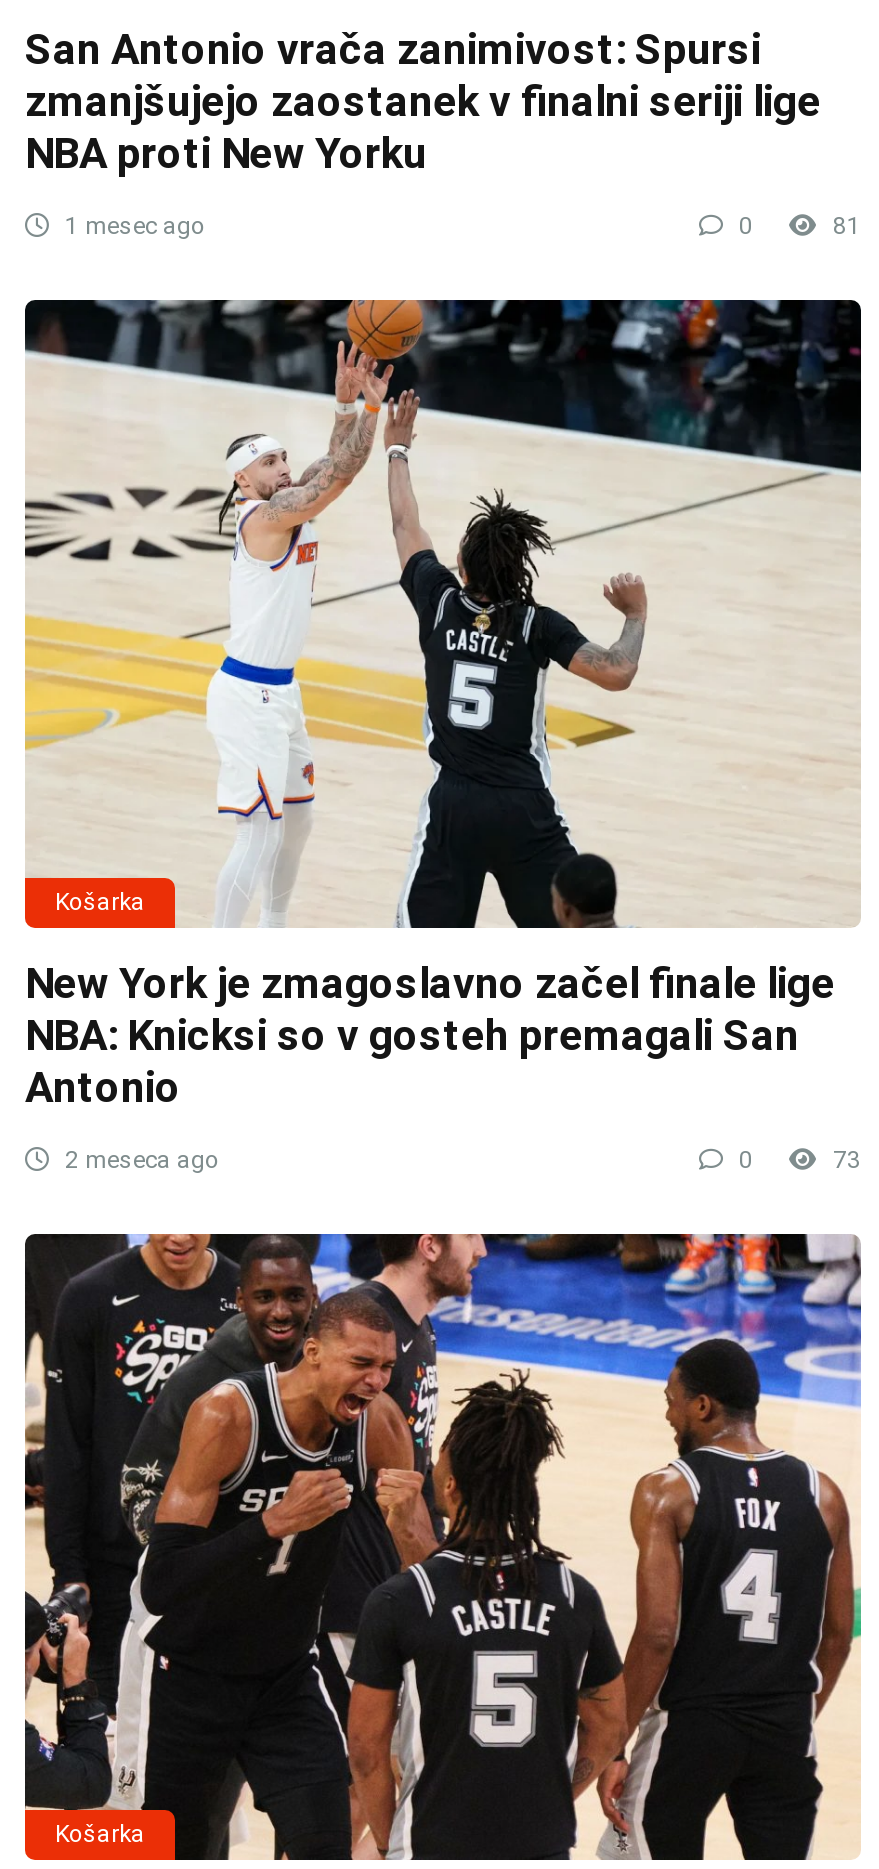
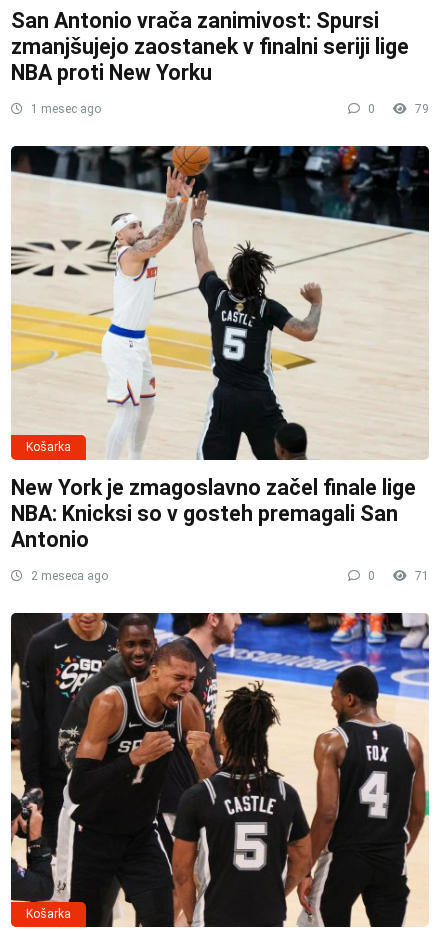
- 81
+ 79

- 73
+ 71
